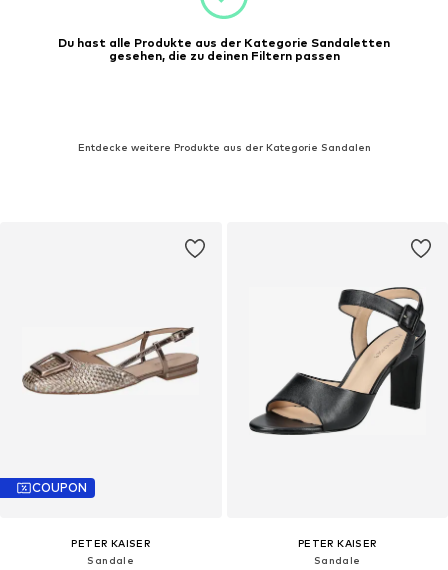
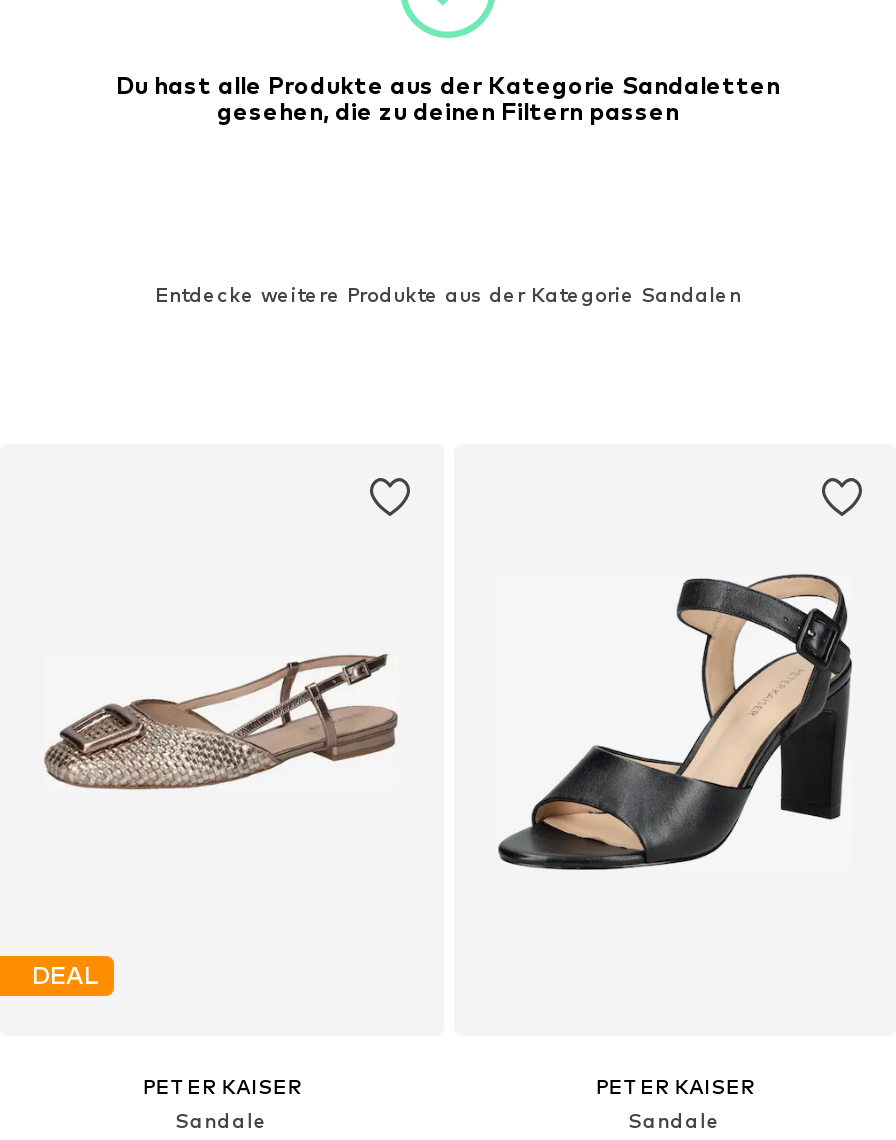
- COUPON
+ DEAL
